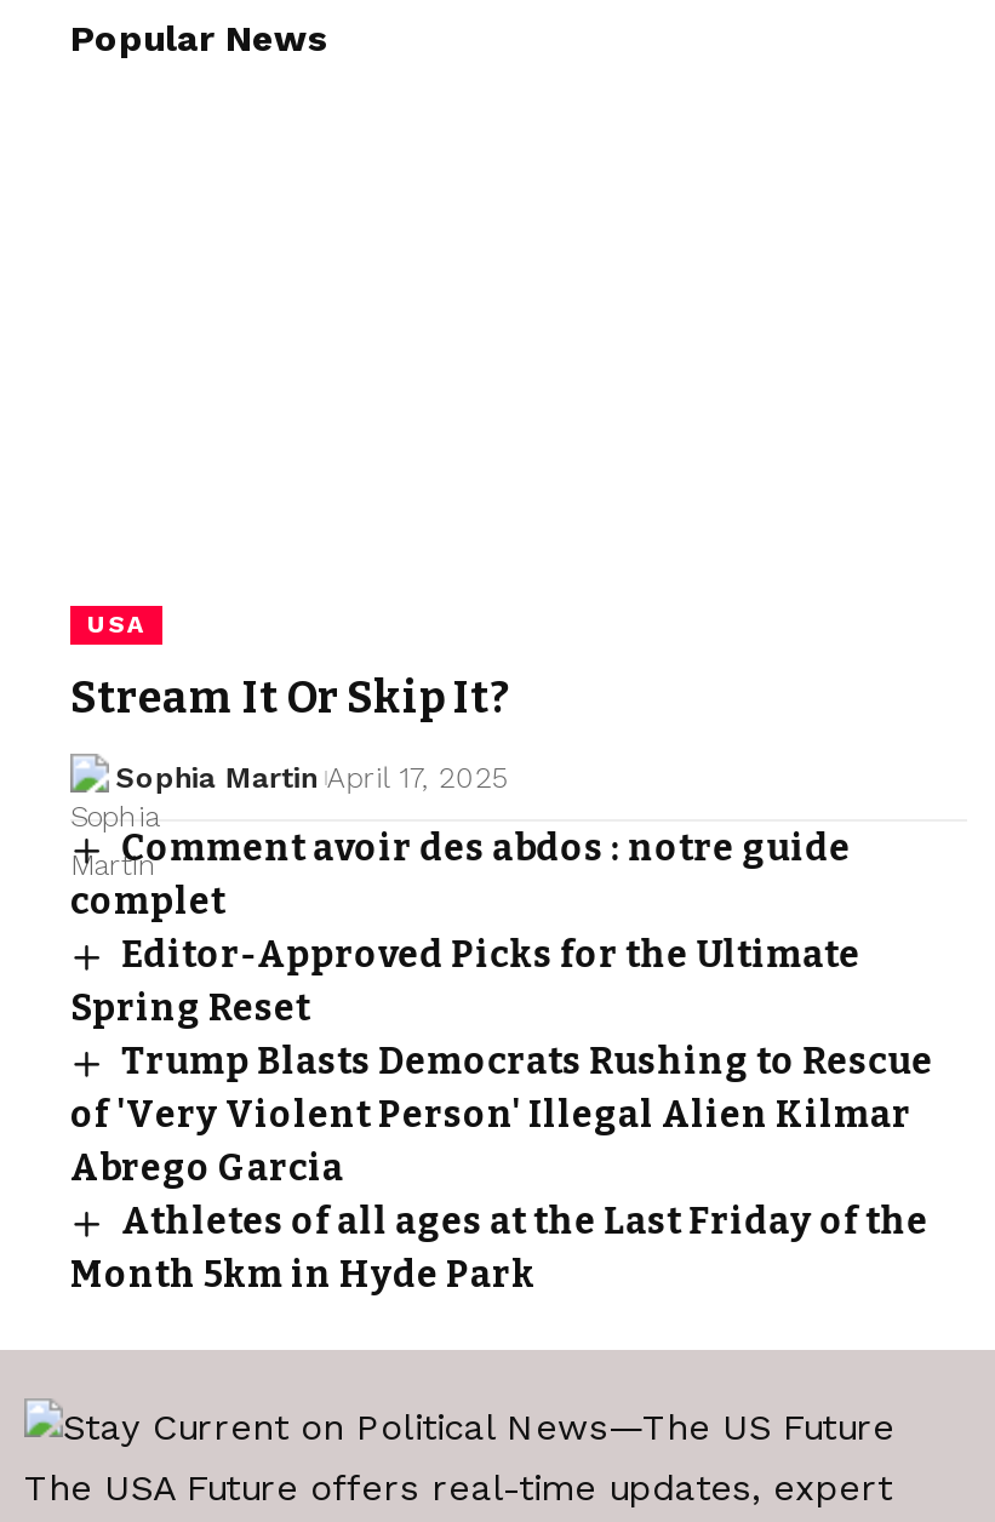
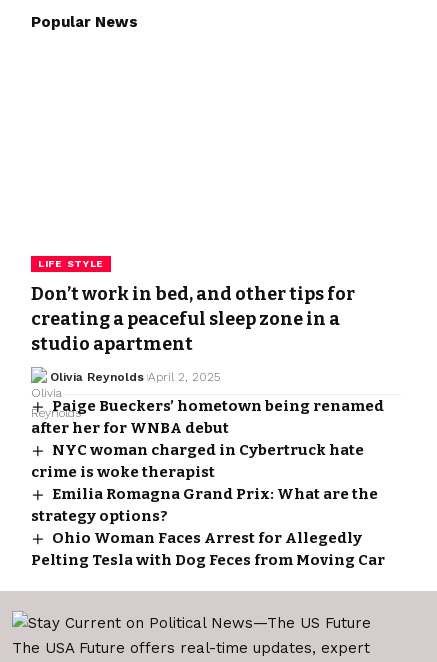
- USA
+ LIFE STYLE

- Stream It Or Skip It?
+ Don’t work in bed, and other tips for
+ creating a peaceful sleep zone in a
+ studio apartment

- Sophia Martin April 17, 2025
+ Olivia Reynolds April 2, 2025

- Comment avoir des abdos : notre guide
- complet
- Editor-Approved Picks for the Ultimate
- Spring Reset
- Trump Blasts Democrats Rushing to Rescue
- of 'Very Violent Person' Illegal Alien Kilmar
- Abrego Garcia
- Athletes of all ages at the Last Friday of the
- Month 5km in Hyde Park
+ Paige Bueckers’ hometown being renamed
+ after her for WNBA debut
+ NYC woman charged in Cybertruck hate
+ crime is woke therapist
+ Emilia Romagna Grand Prix: What are the
+ strategy options?
+ Ohio Woman Faces Arrest for Allegedly
+ Pelting Tesla with Dog Feces from Moving Car
